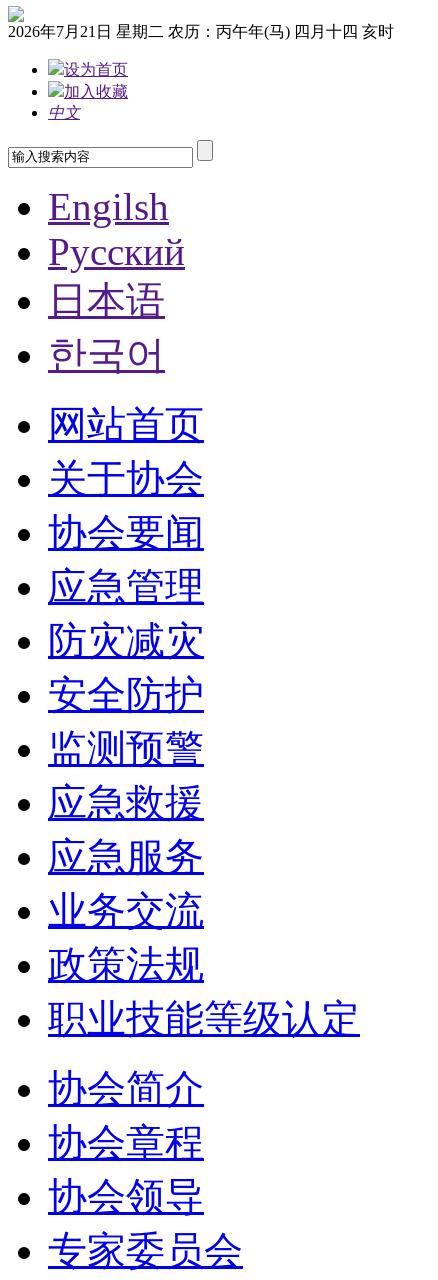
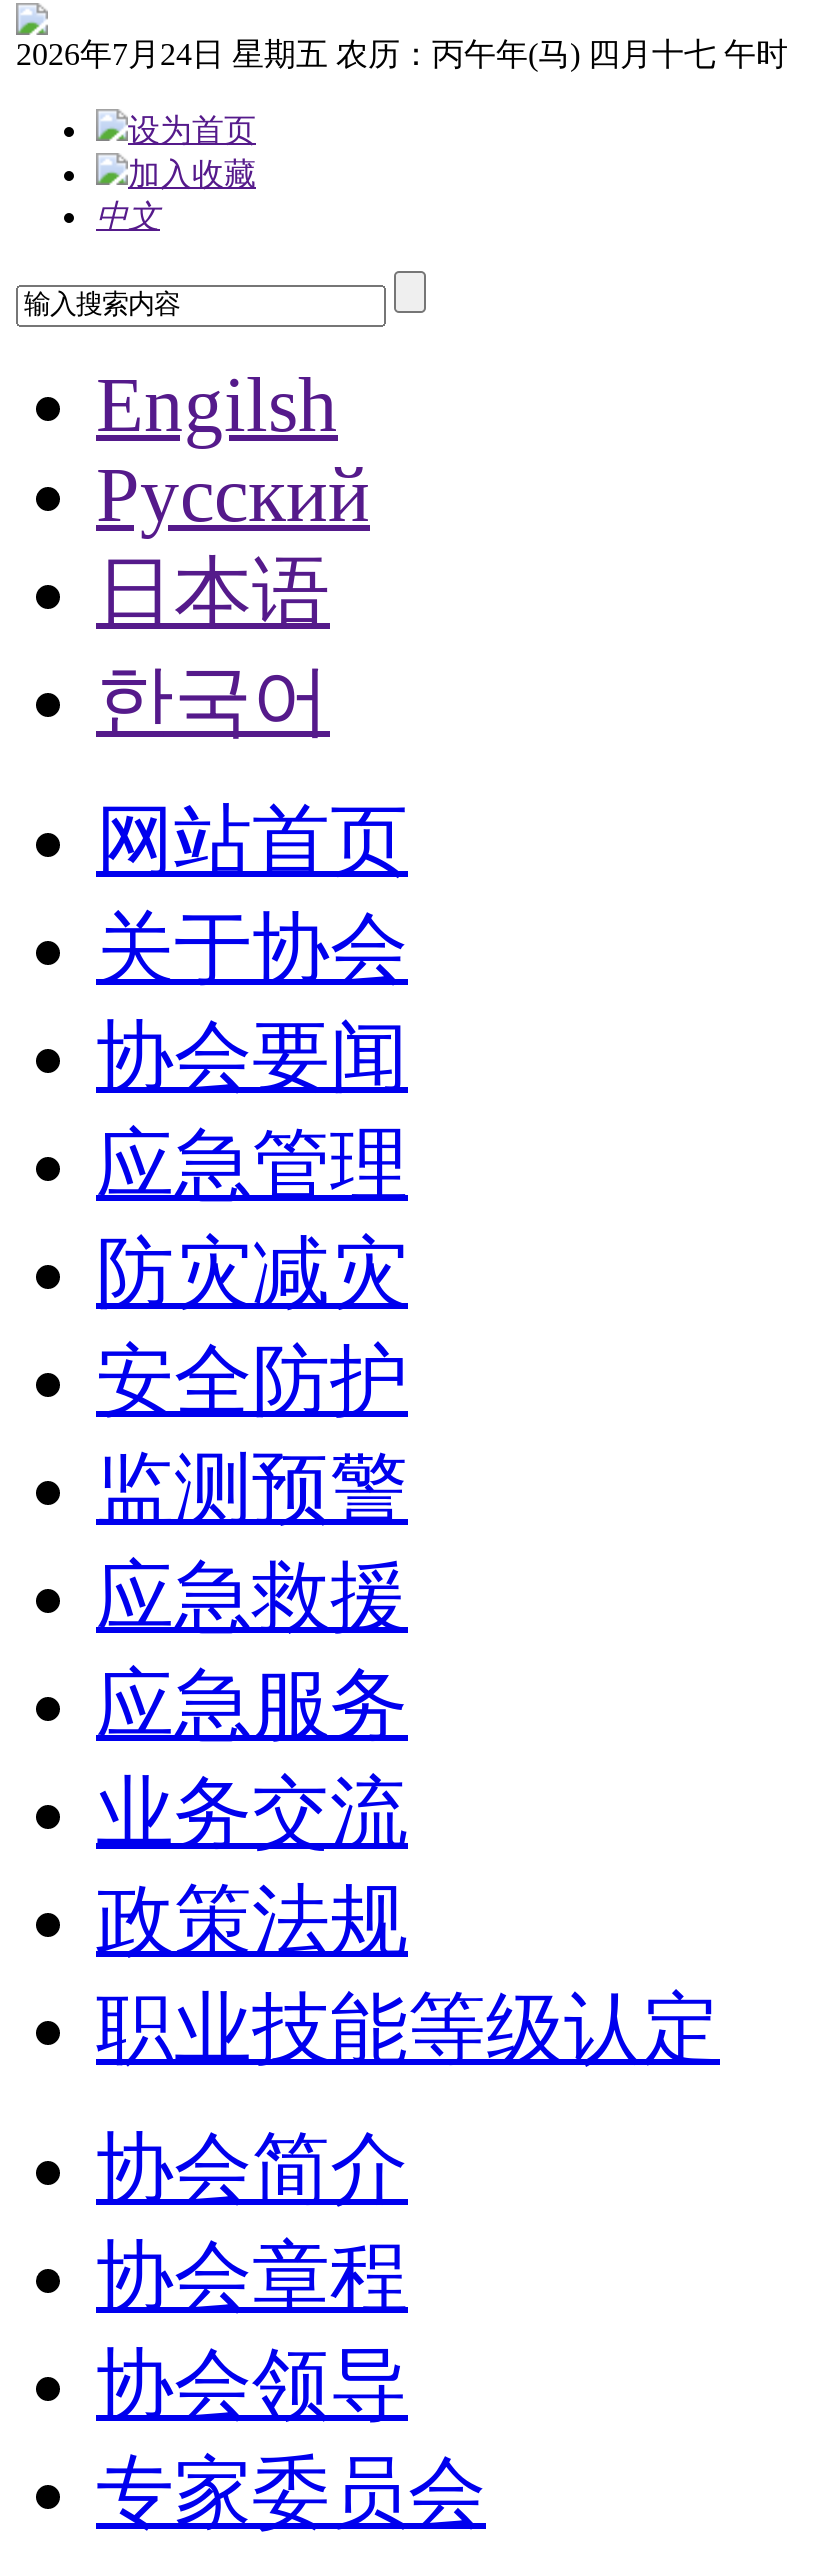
- 2026年7月21日 星期二 农历：丙午年(马) 四月十四 亥时
+ 2026年7月24日 星期五 农历：丙午年(马) 四月十七 午时
